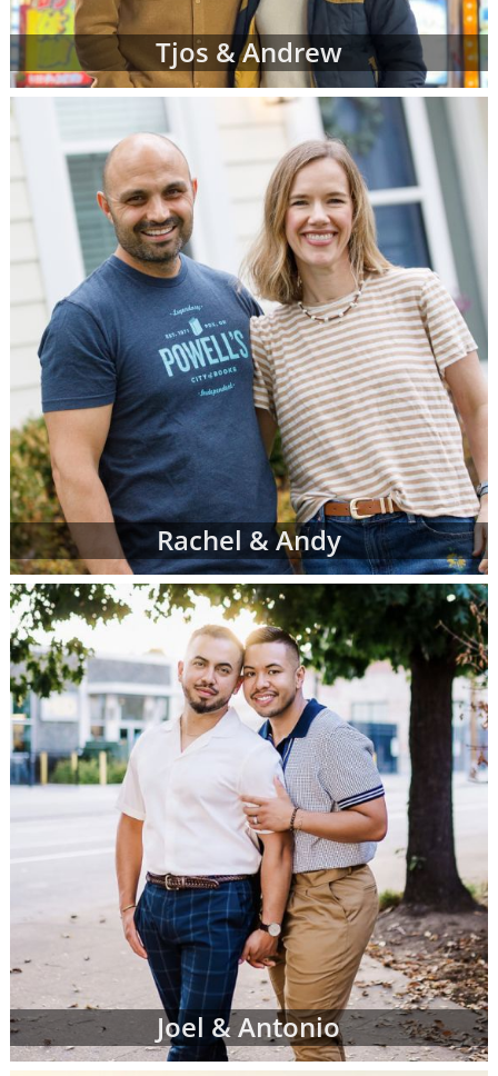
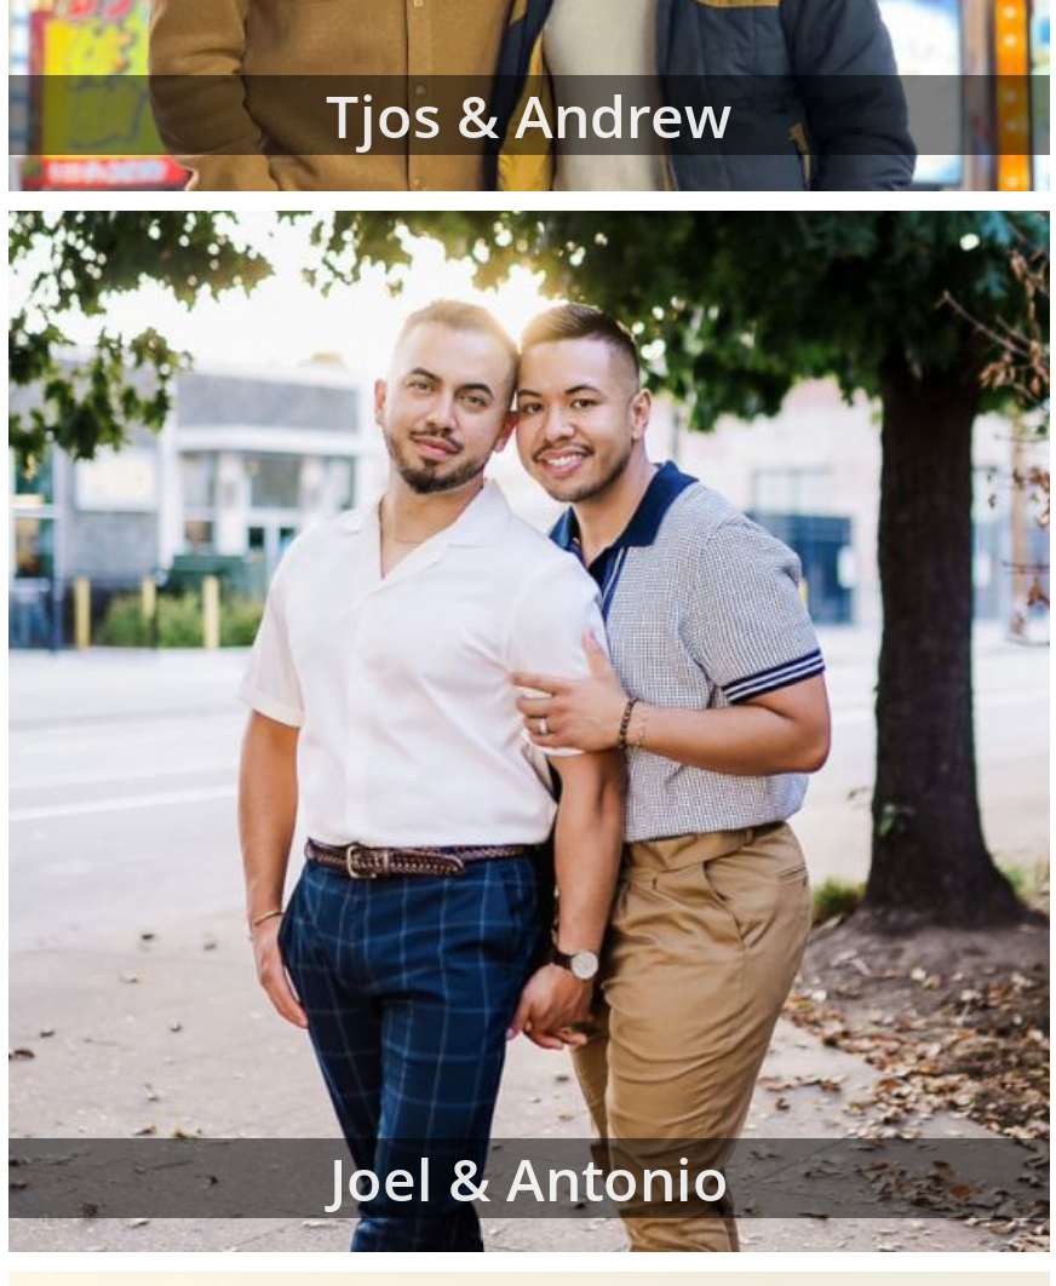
- [image]
- Rachel & Andy
